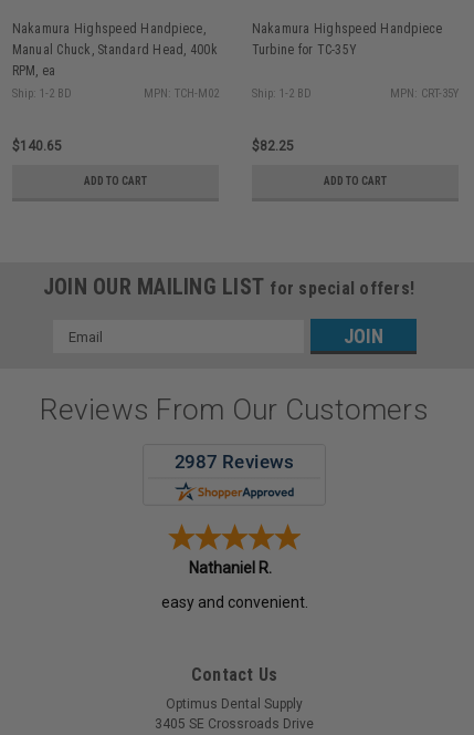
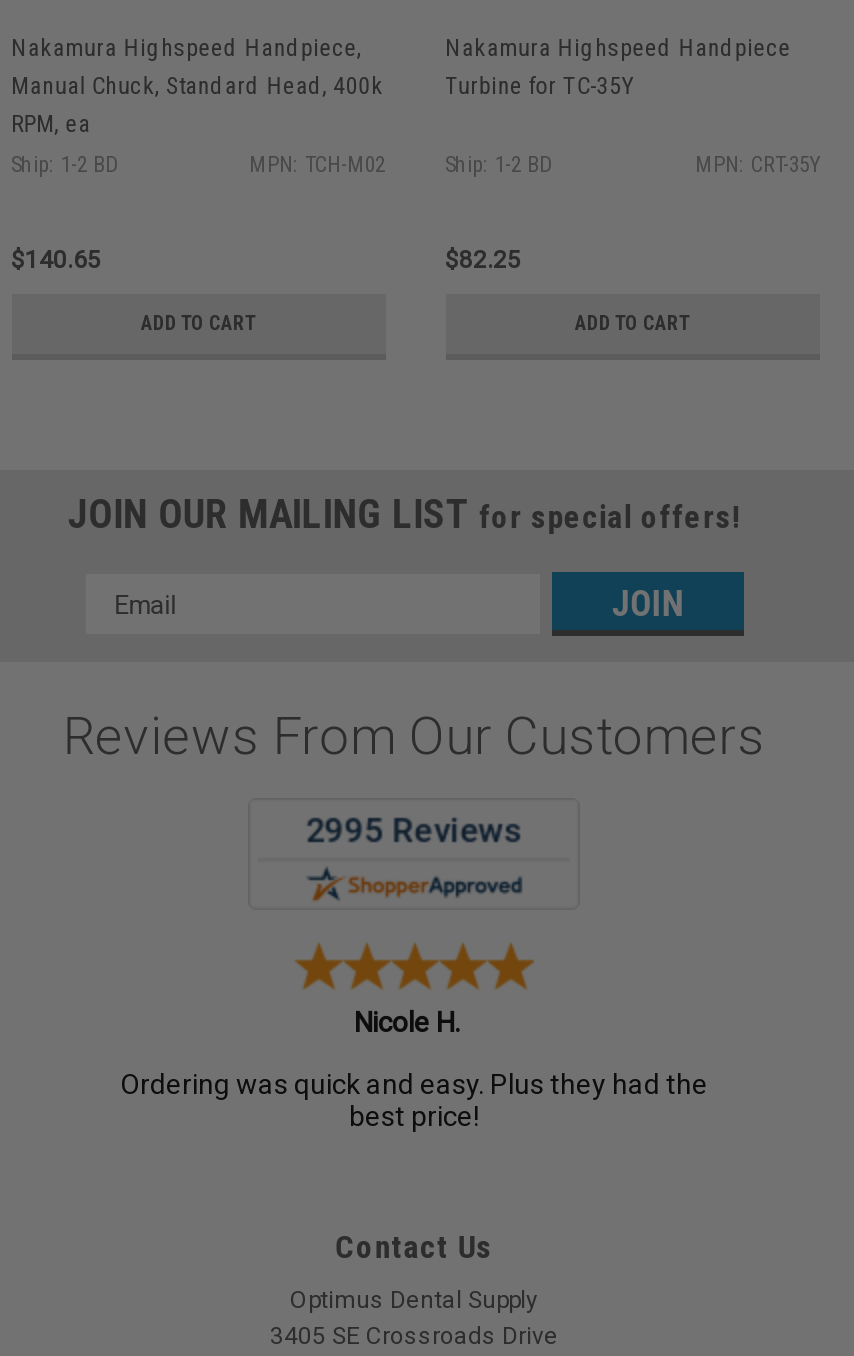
- Nathaniel R.
+ Nicole H.

- easy and convenient.
+ Ordering was quick and easy. Plus they had the
+ best price!
